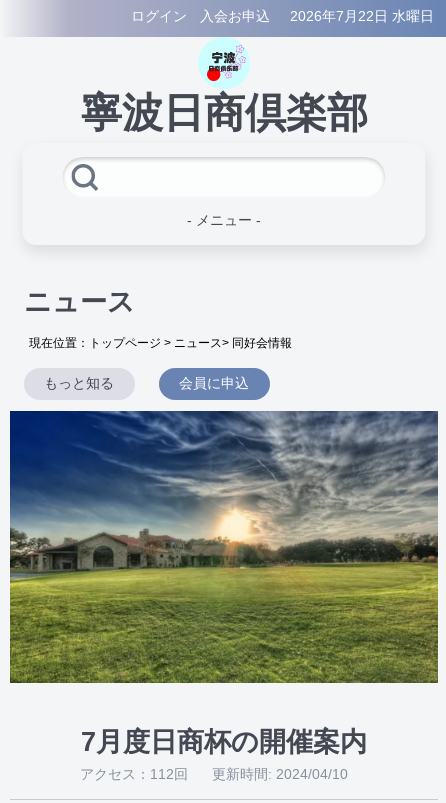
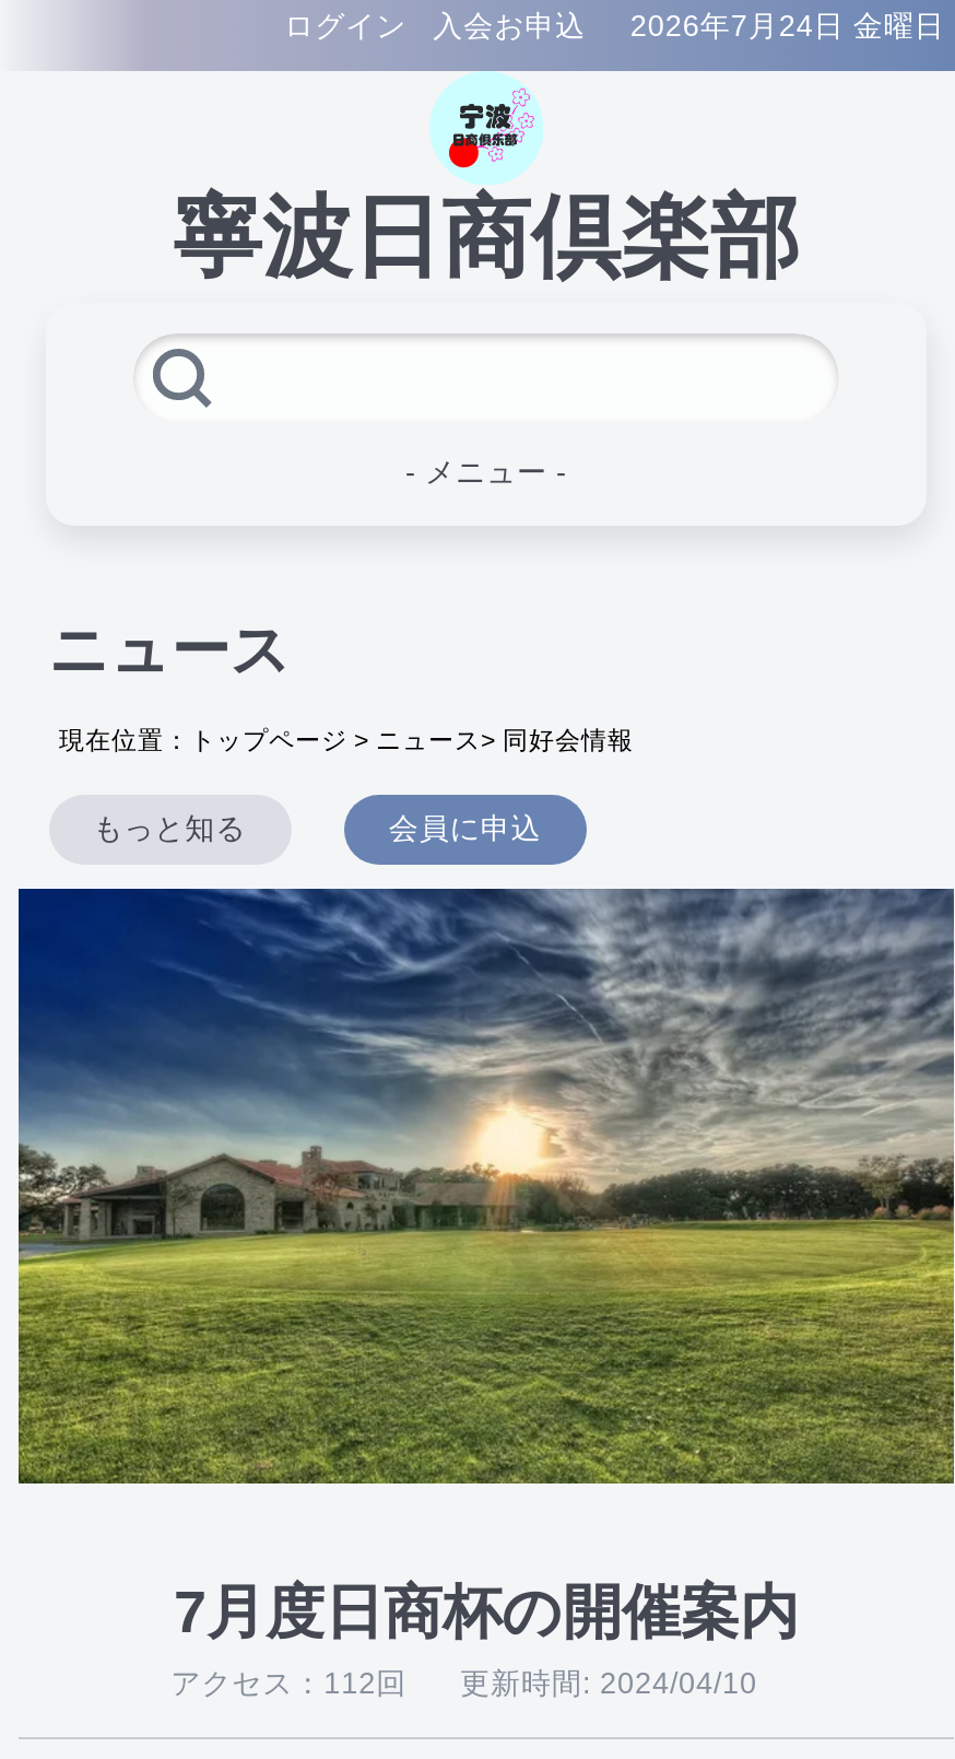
- 2026年7月22日 水曜日
+ 2026年7月24日 金曜日
